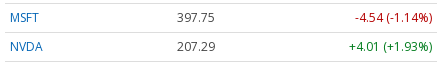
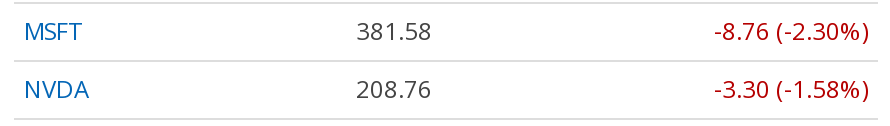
- 397.75
+ 381.58

- -4.54 (-1.14%)
+ -8.76 (-2.30%)

- 207.29
+ 208.76

- +4.01 (+1.93%)
+ -3.30 (-1.58%)
